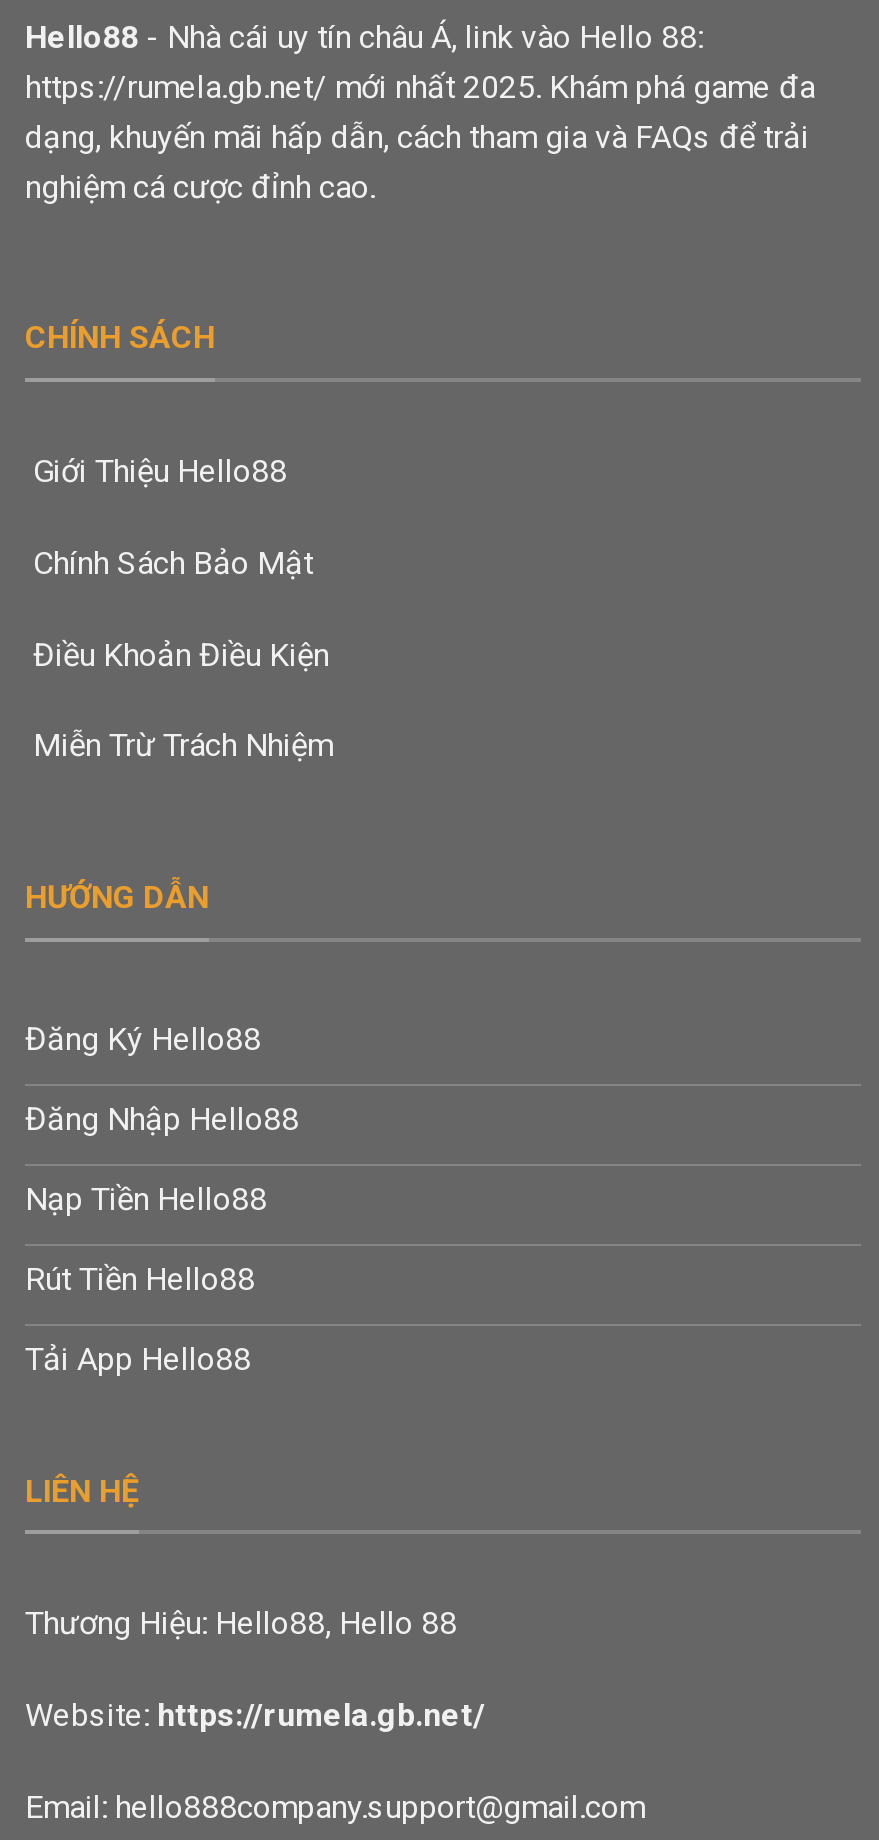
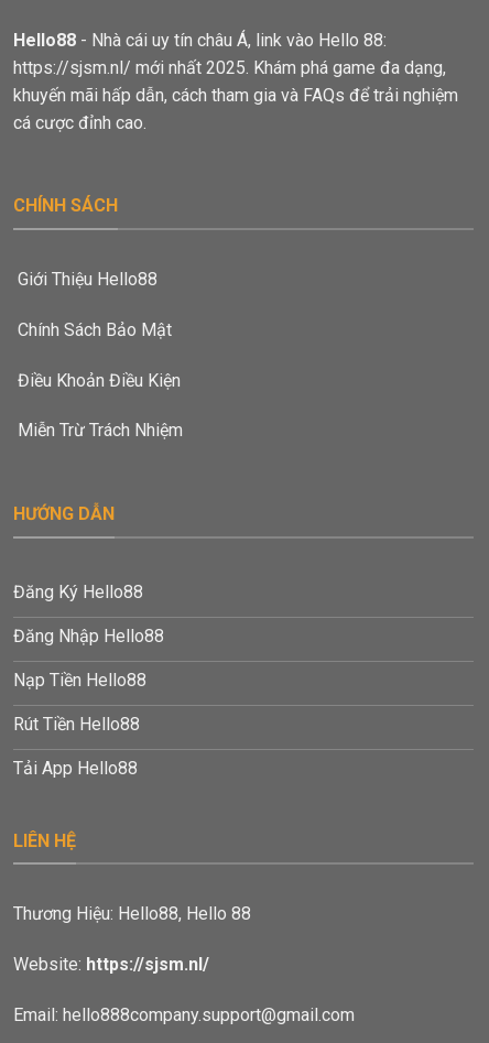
- https://rumela.gb.net/ mới nhất 2025. Khám phá game đa
- dạng, khuyến mãi hấp dẫn, cách tham gia và FAQs để trải
- nghiệm cá cược đỉnh cao.
+ https://sjsm.nl/ mới nhất 2025. Khám phá game đa dạng,
+ khuyến mãi hấp dẫn, cách tham gia và FAQs để trải nghiệm
+ cá cược đỉnh cao.

- Website: https://rumela.gb.net/
+ Website: https://sjsm.nl/
